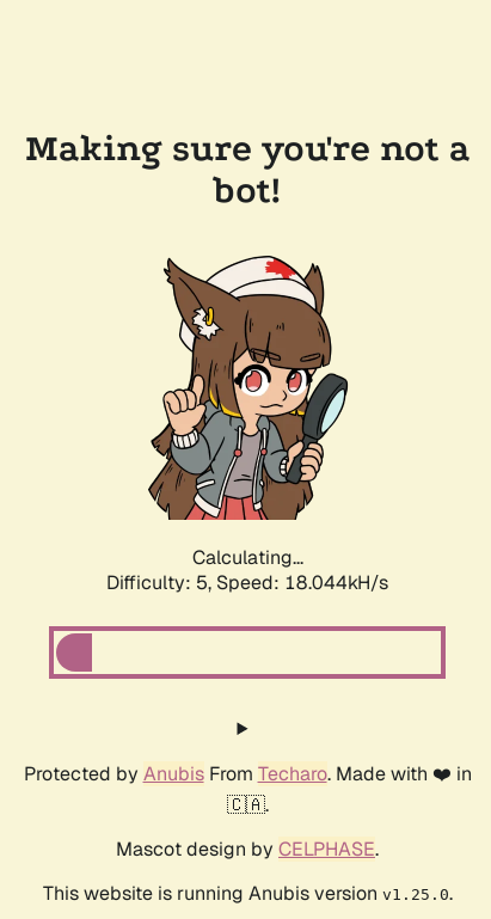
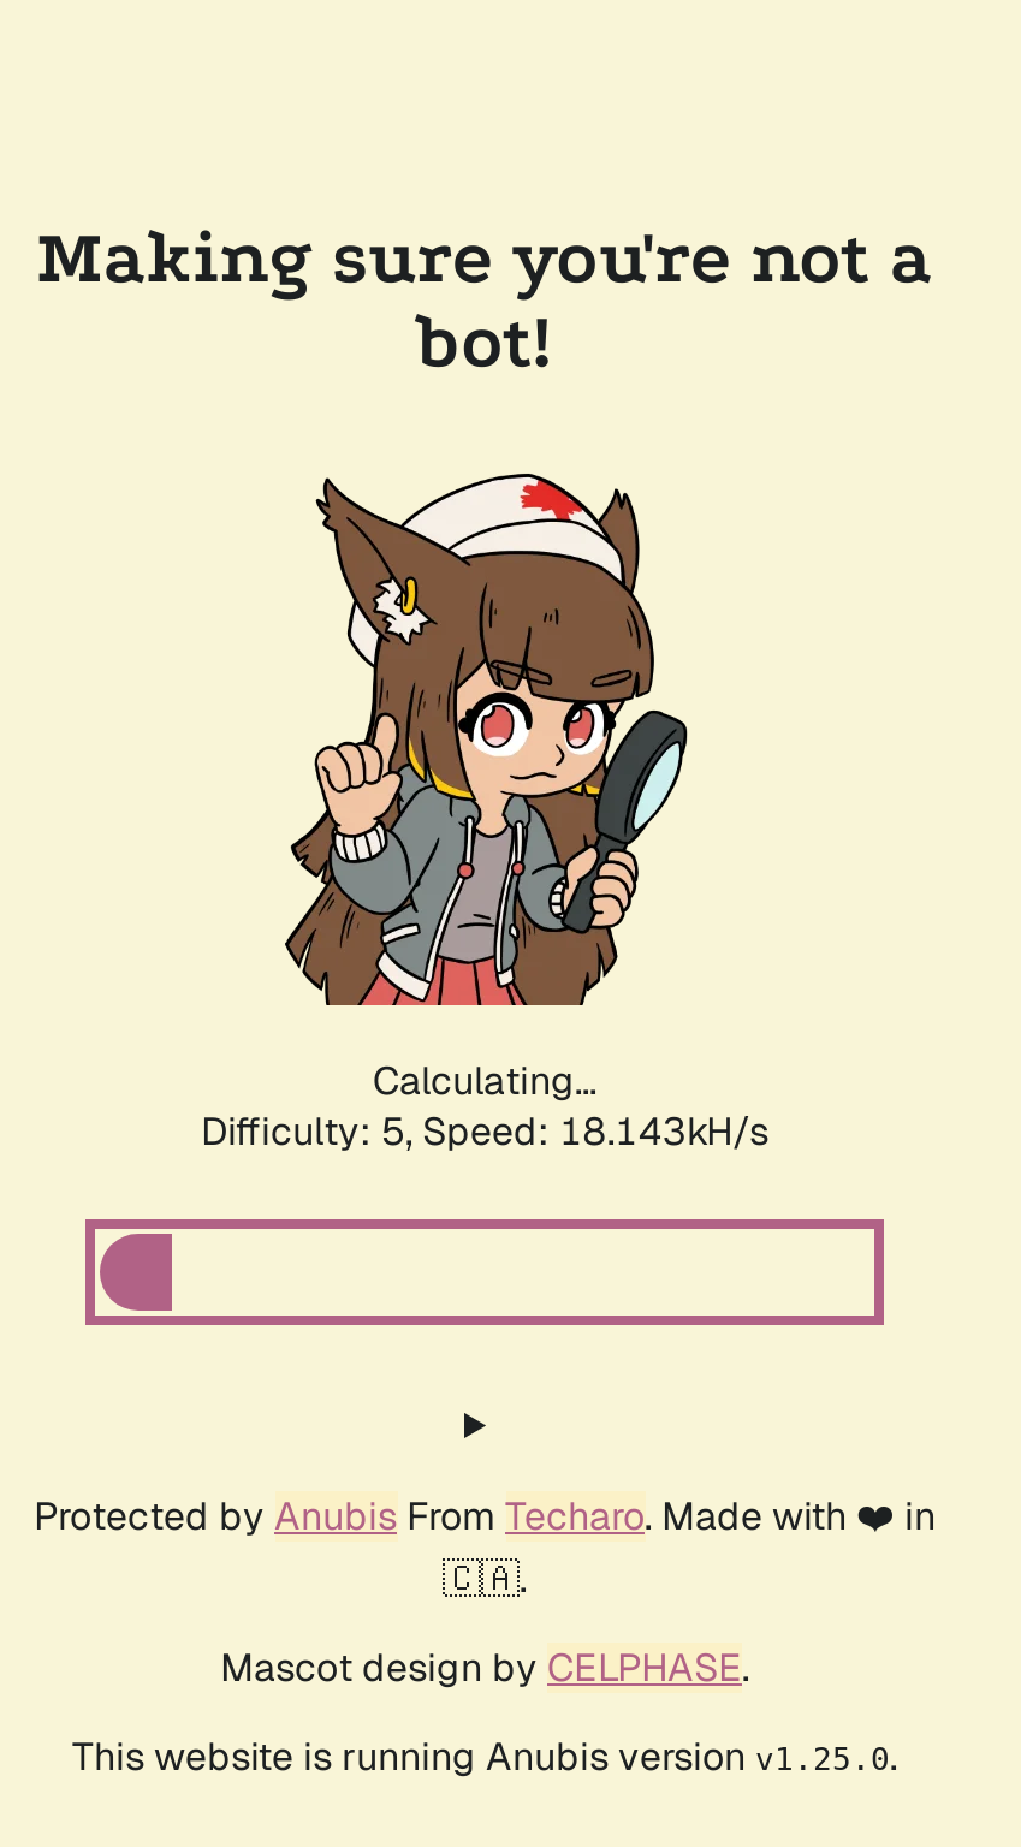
- Difficulty: 5, Speed: 18.044kH/s
+ Difficulty: 5, Speed: 18.143kH/s
